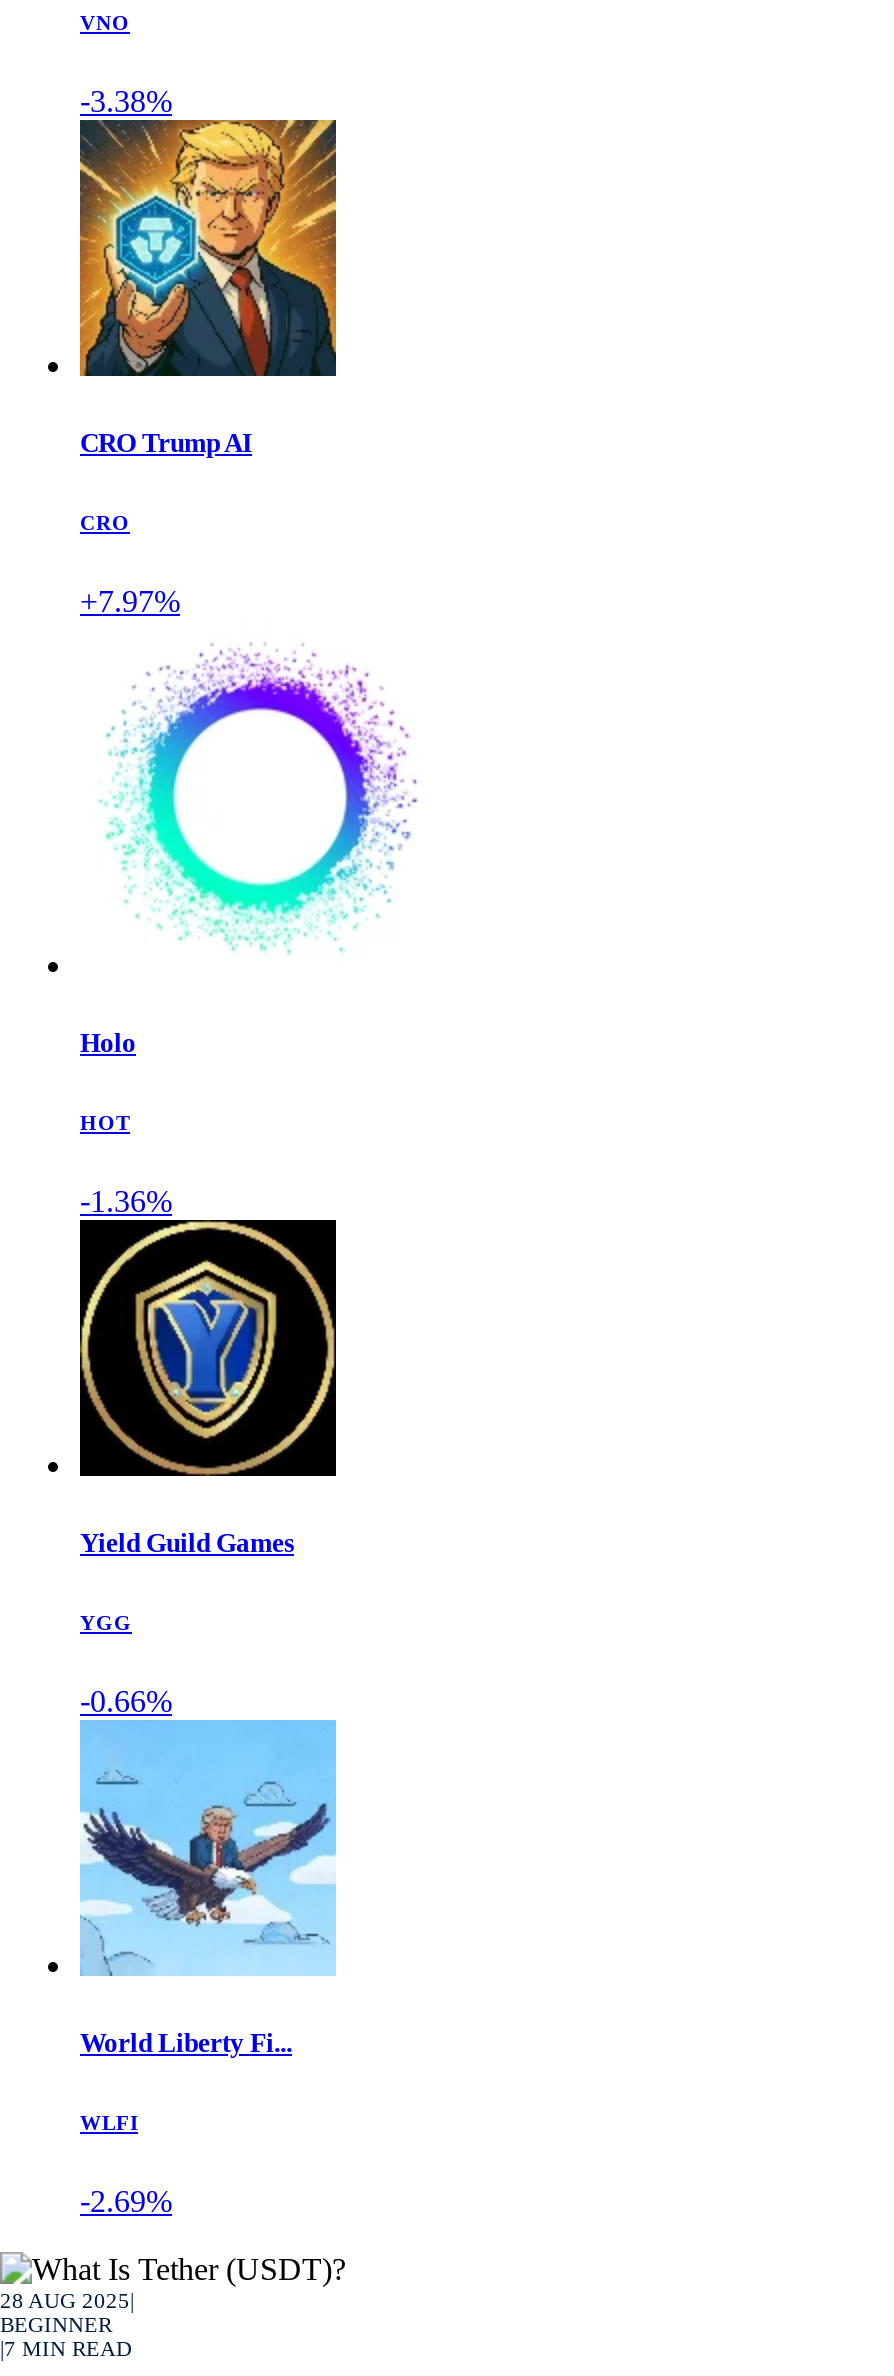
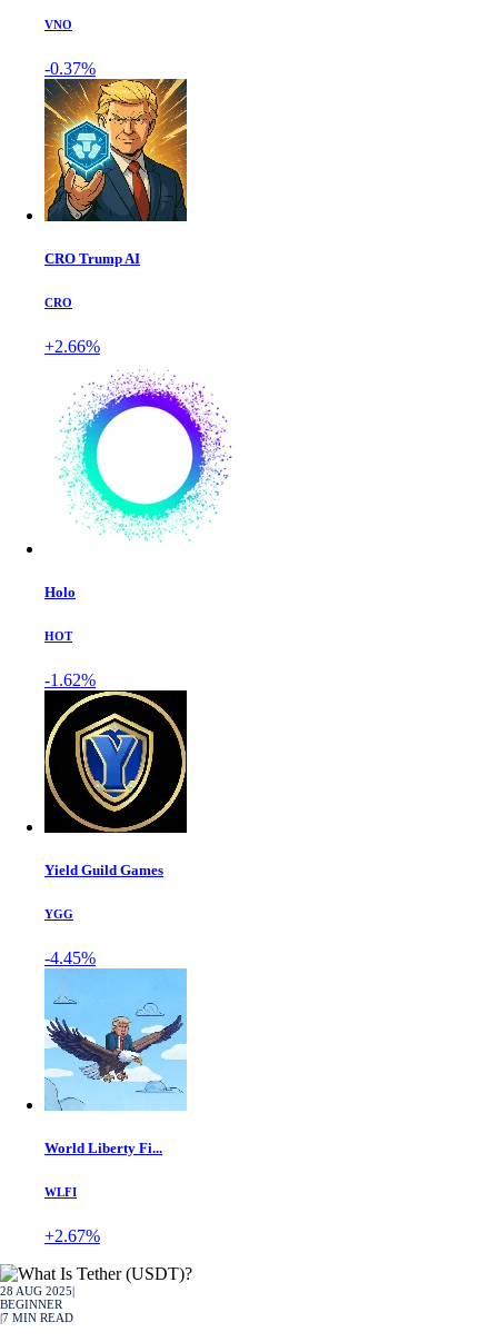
- -3.38%
+ -0.37%

- +7.97%
+ +2.66%

- -1.36%
+ -1.62%

- -0.66%
+ -4.45%

- -2.69%
+ +2.67%
